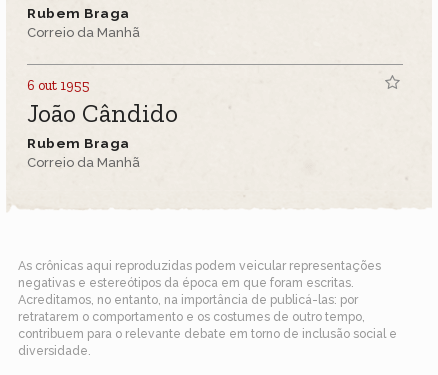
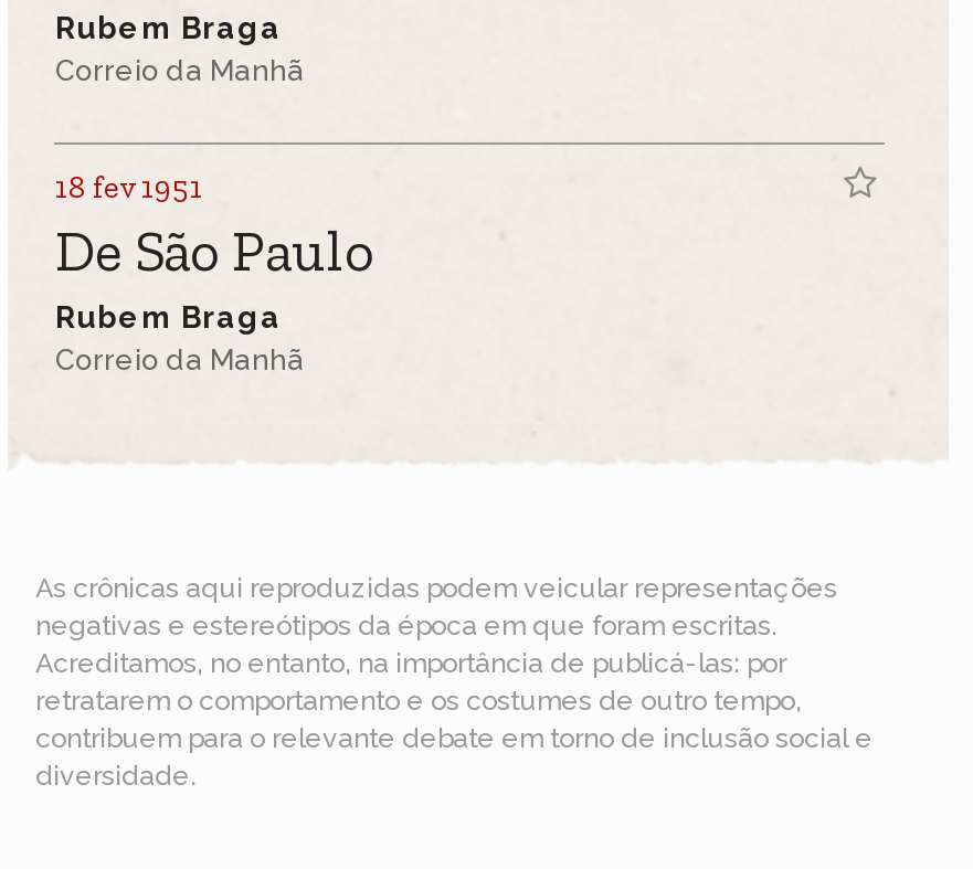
- 6 out 1955
- João Cândido
+ 18 fev 1951
+ De São Paulo
